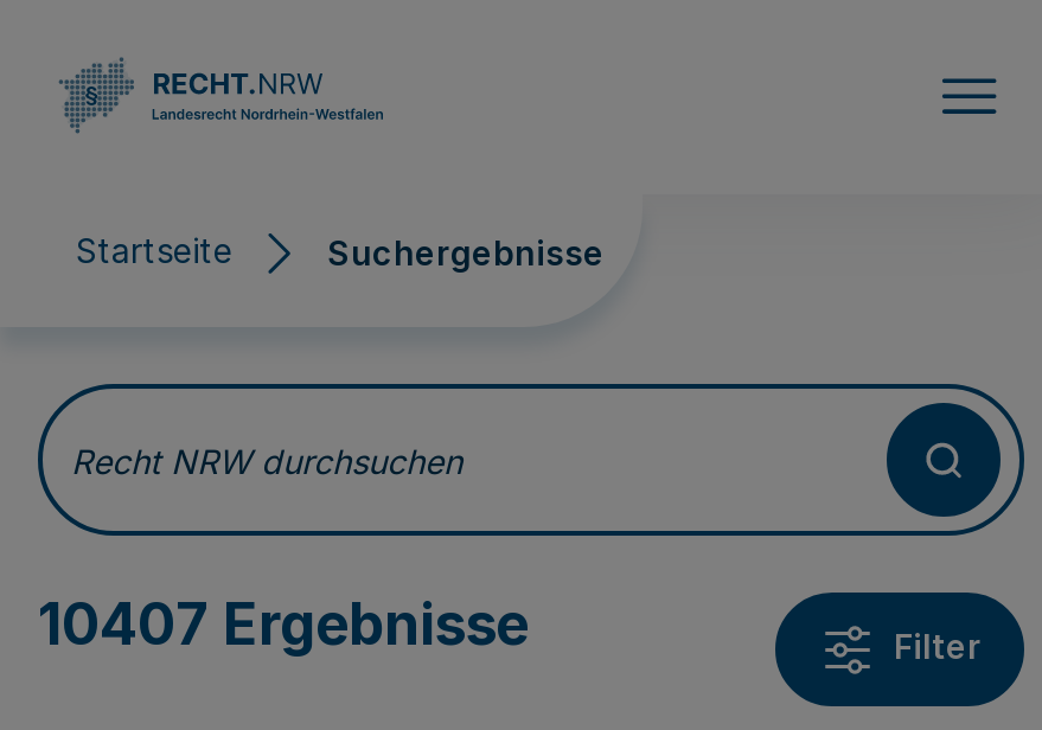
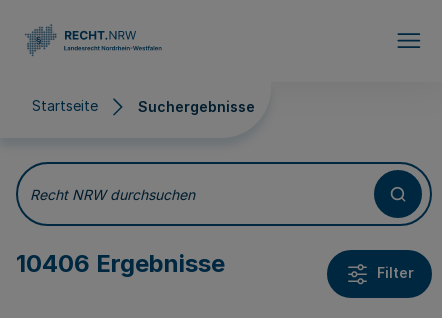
- 10407 Ergebnisse
+ 10406 Ergebnisse
